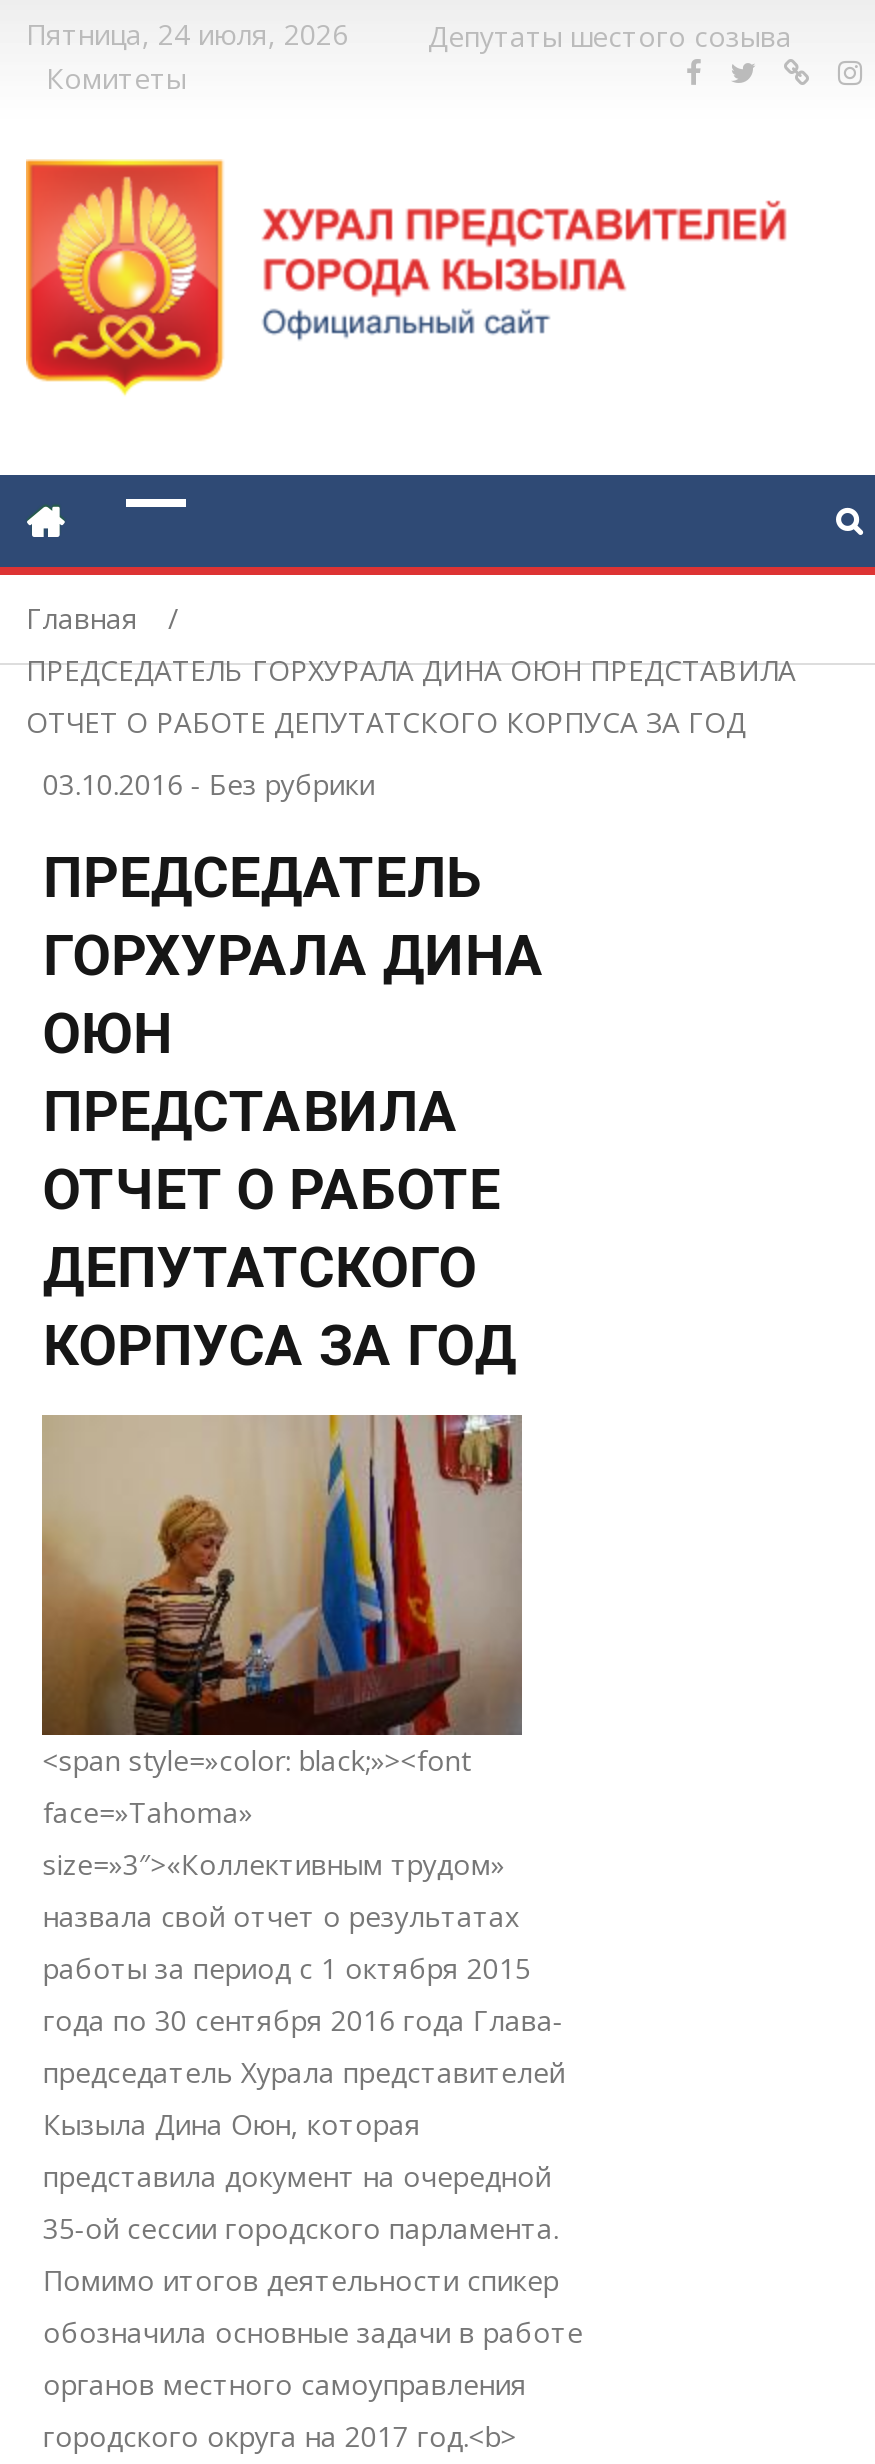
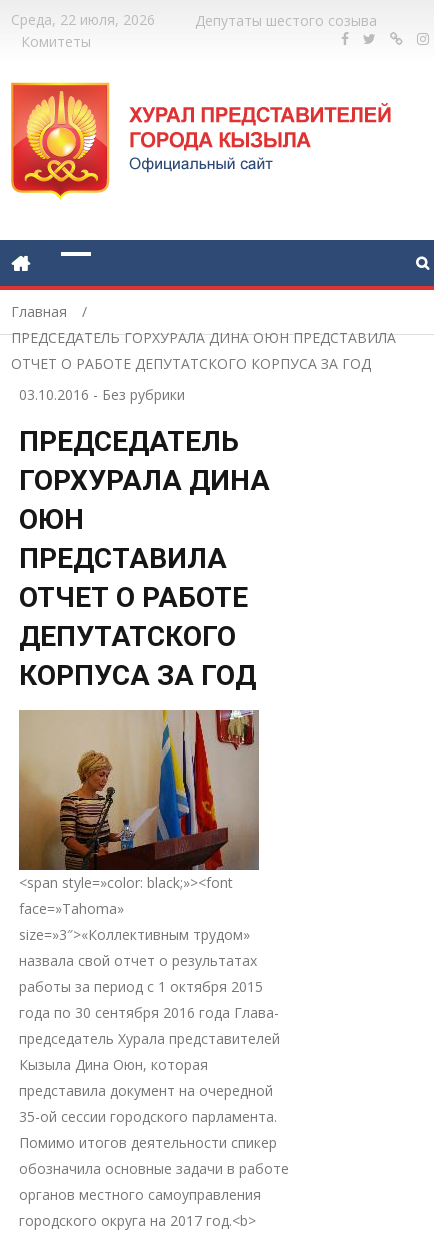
- Пятница, 24 июля, 2026
+ Среда, 22 июля, 2026
